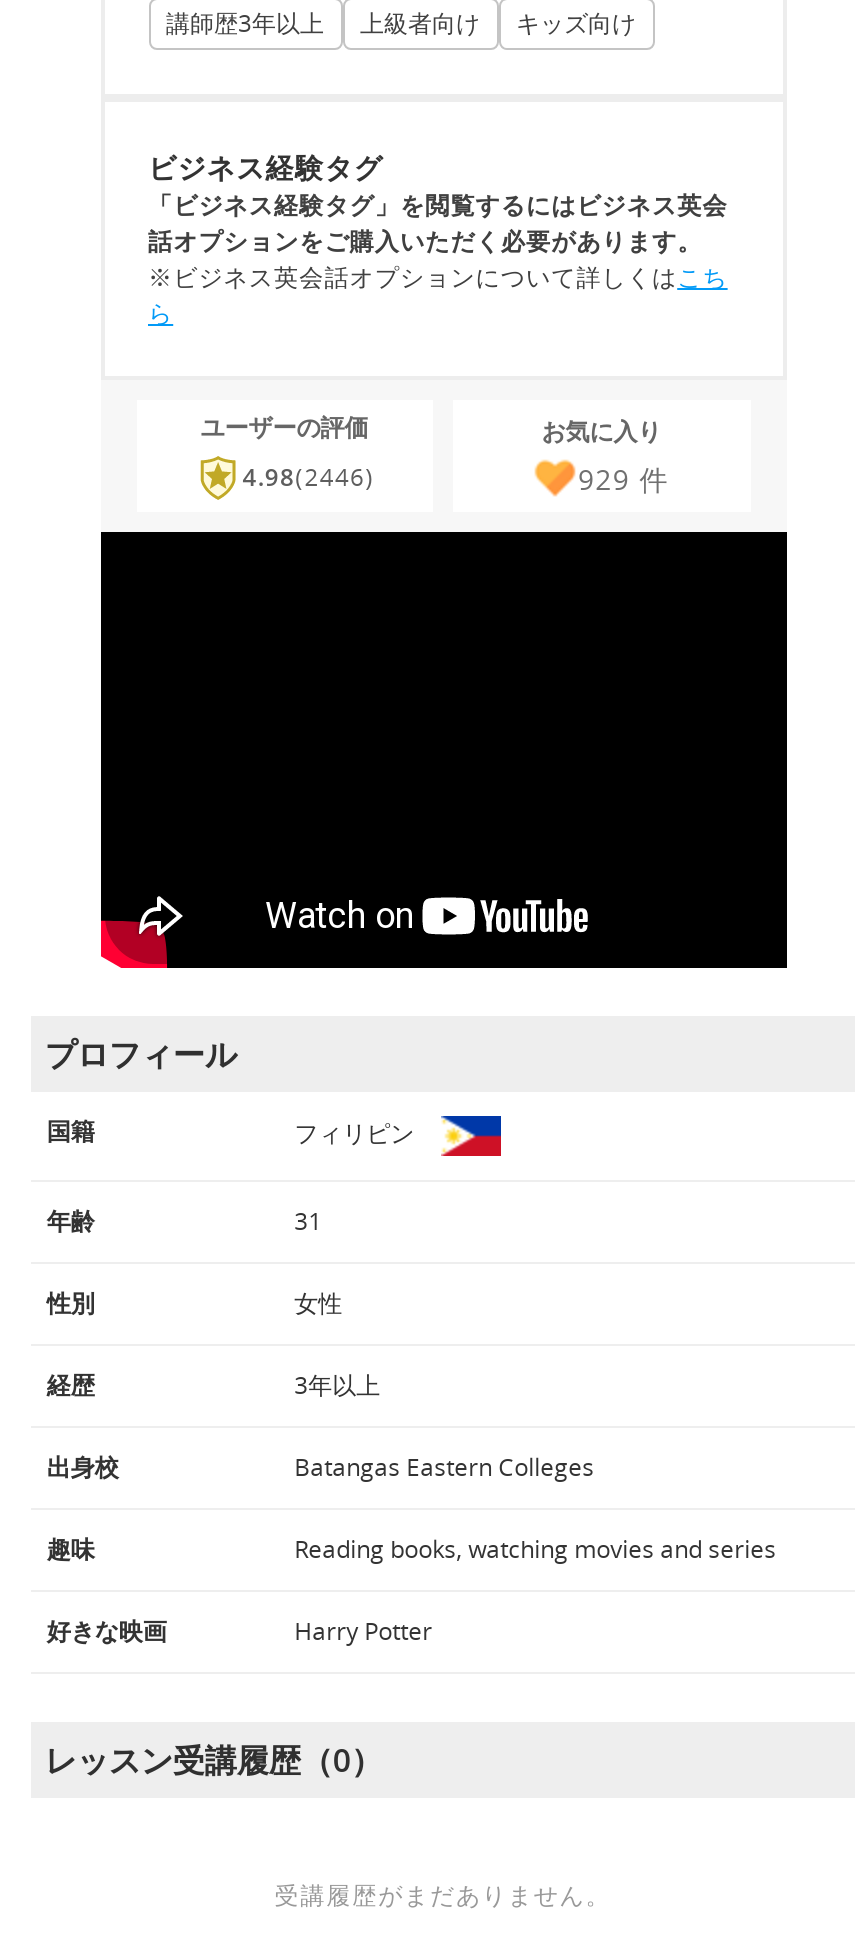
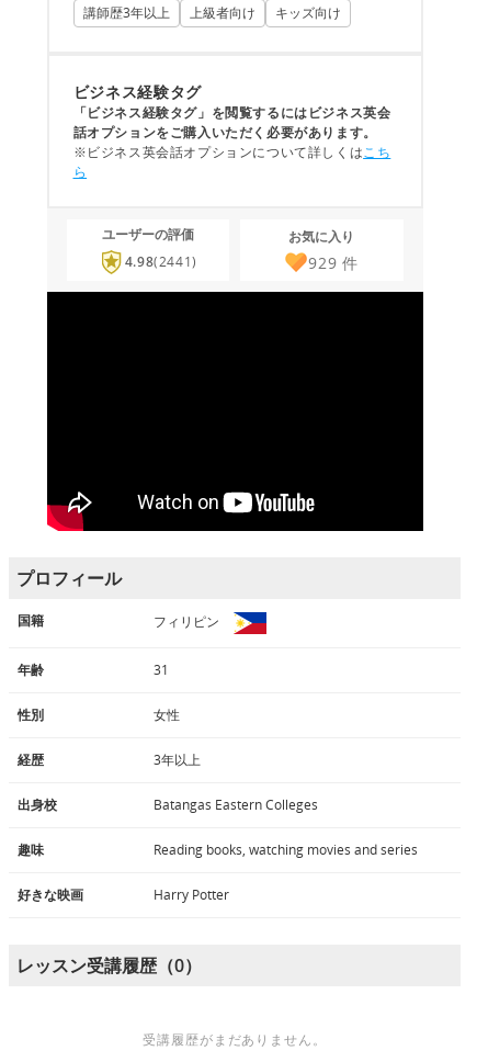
- 4.98(2446)
+ 4.98(2441)
